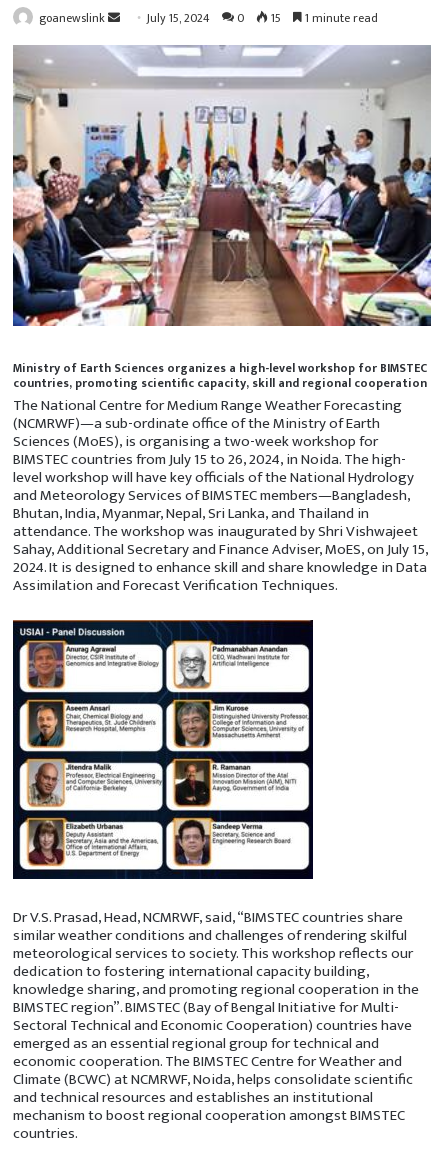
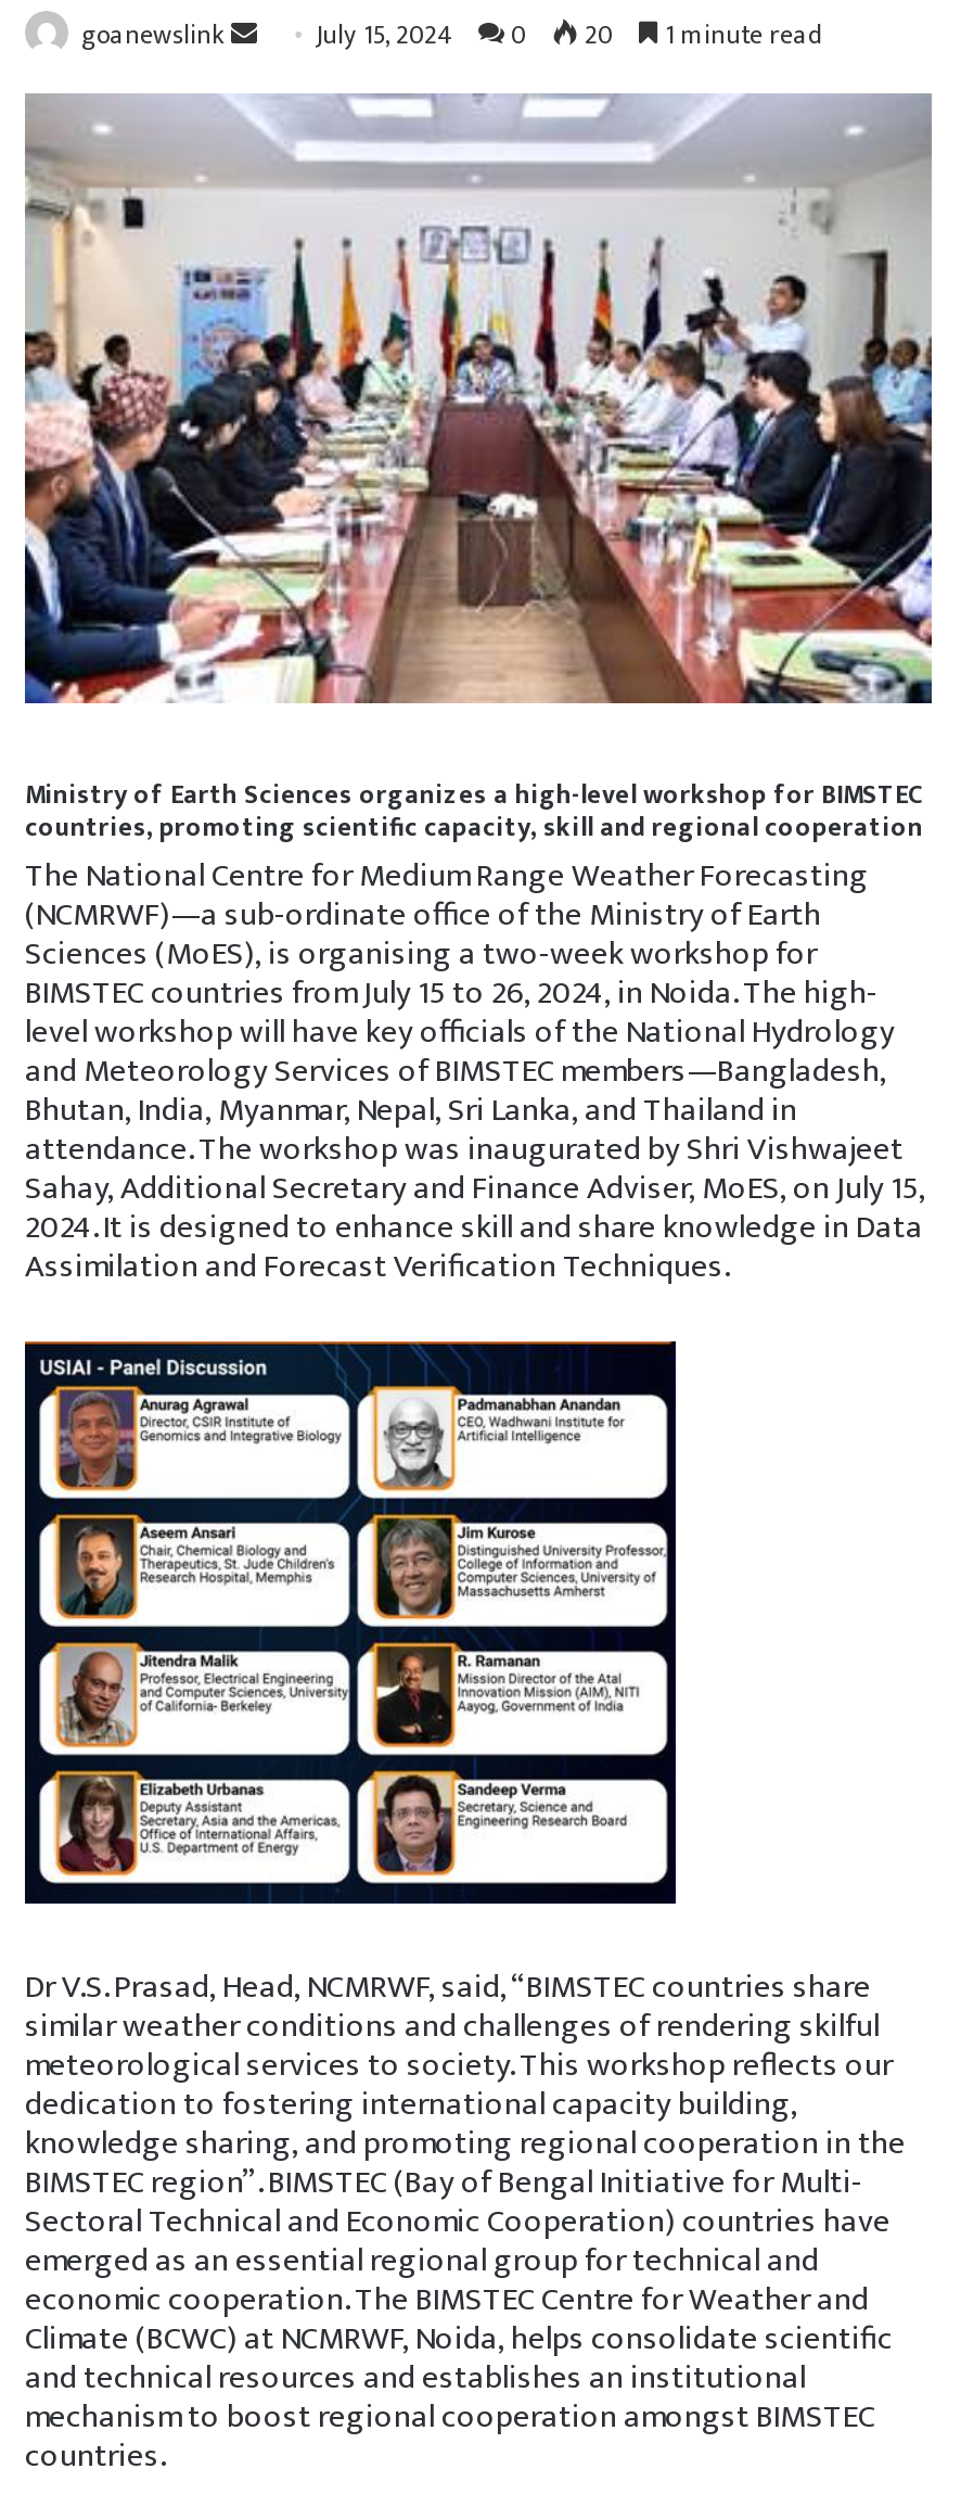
- 15
+ 20
